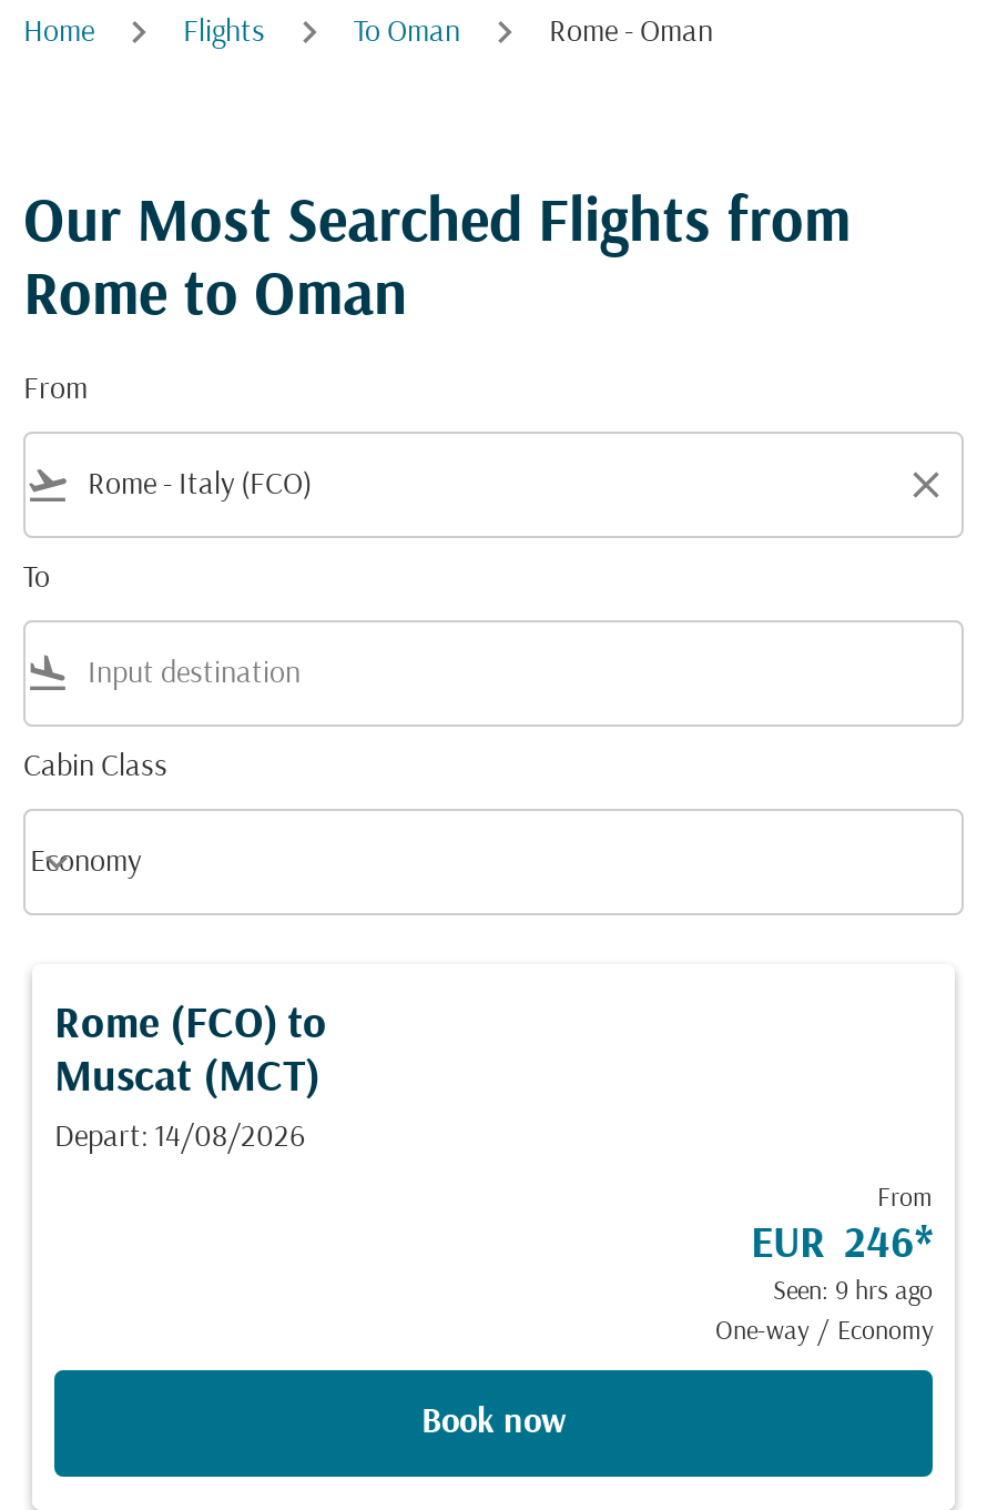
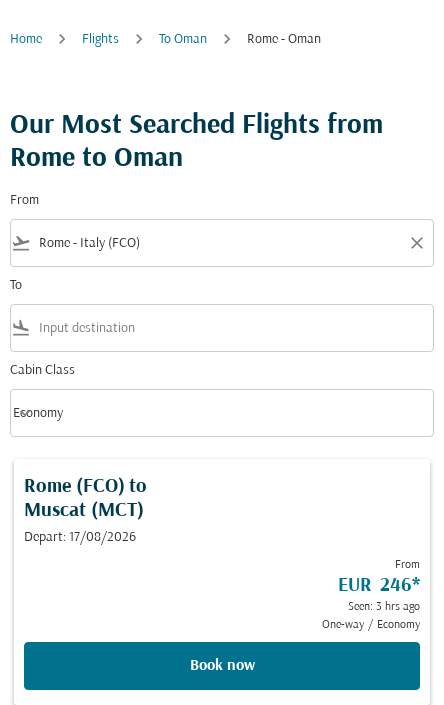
- Depart: 14/08/2026
+ Depart: 17/08/2026

- Seen: 9 hrs ago
+ Seen: 3 hrs ago
